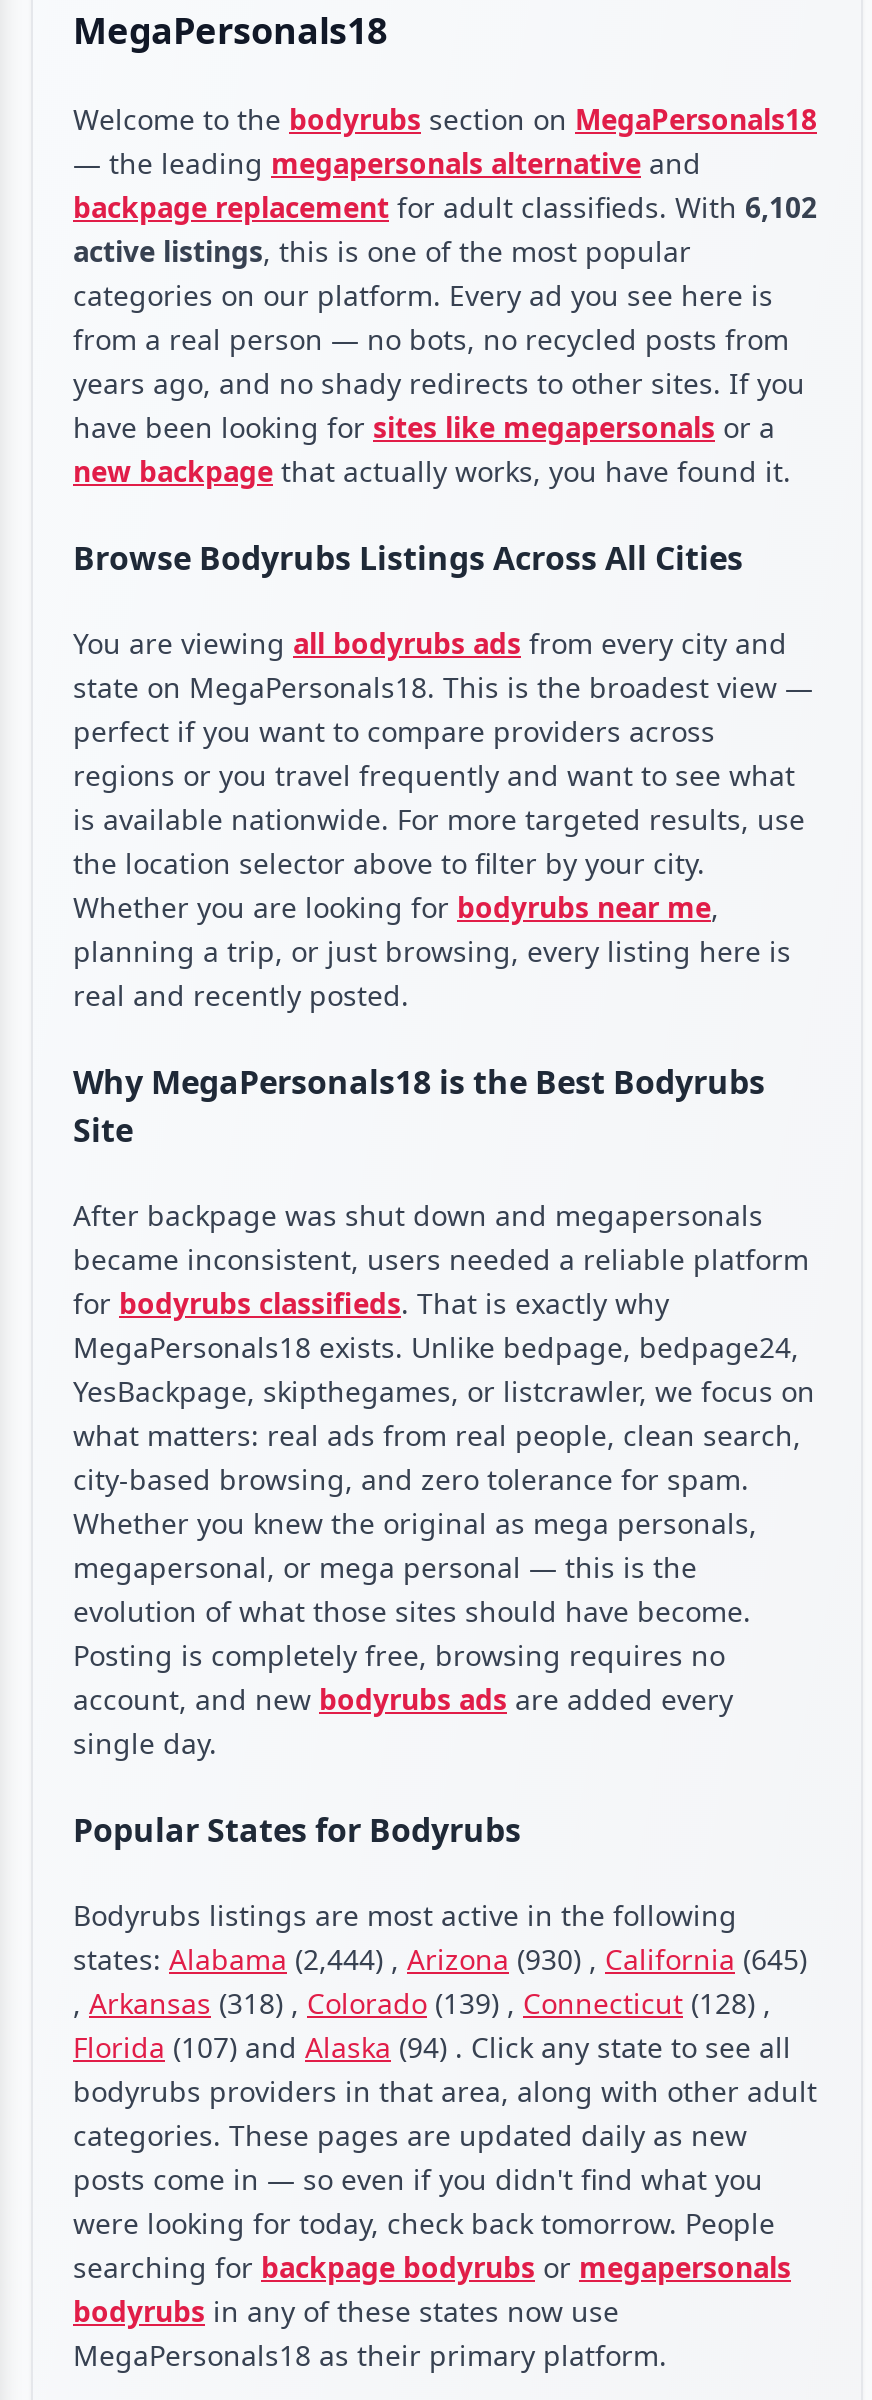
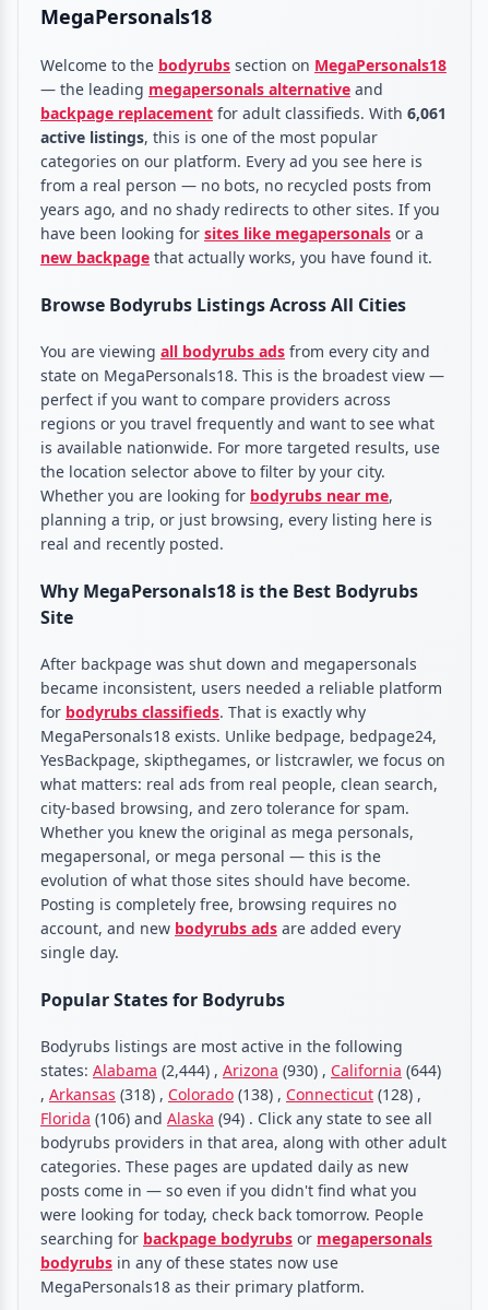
- backpage replacement for adult classifieds. With 6,102
+ backpage replacement for adult classifieds. With 6,061

- states: Alabama (2,444) , Arizona (930) , California (645)
+ states: Alabama (2,444) , Arizona (930) , California (644)

- , Arkansas (318) , Colorado (139) , Connecticut (128) ,
+ , Arkansas (318) , Colorado (138) , Connecticut (128) ,

- Florida (107) and Alaska (94) . Click any state to see all
+ Florida (106) and Alaska (94) . Click any state to see all
